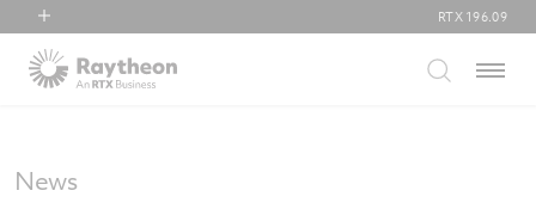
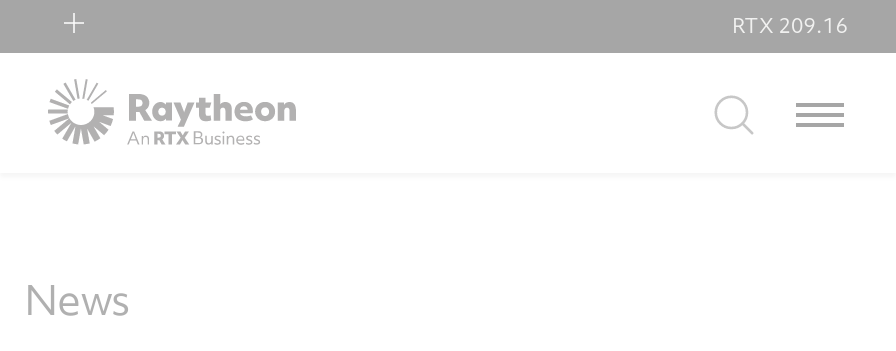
- RTX 196.09
+ RTX 209.16
